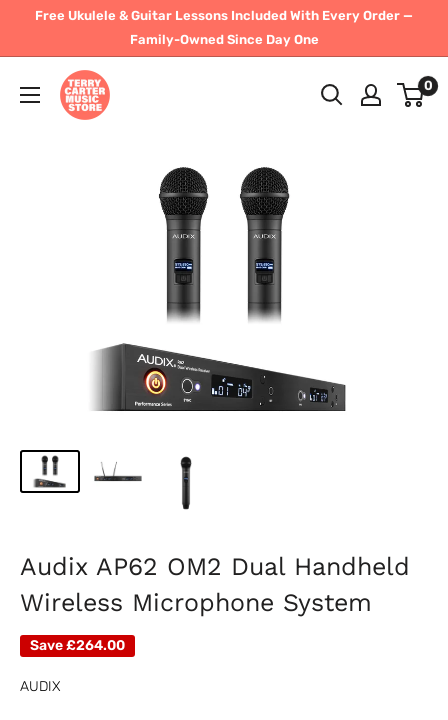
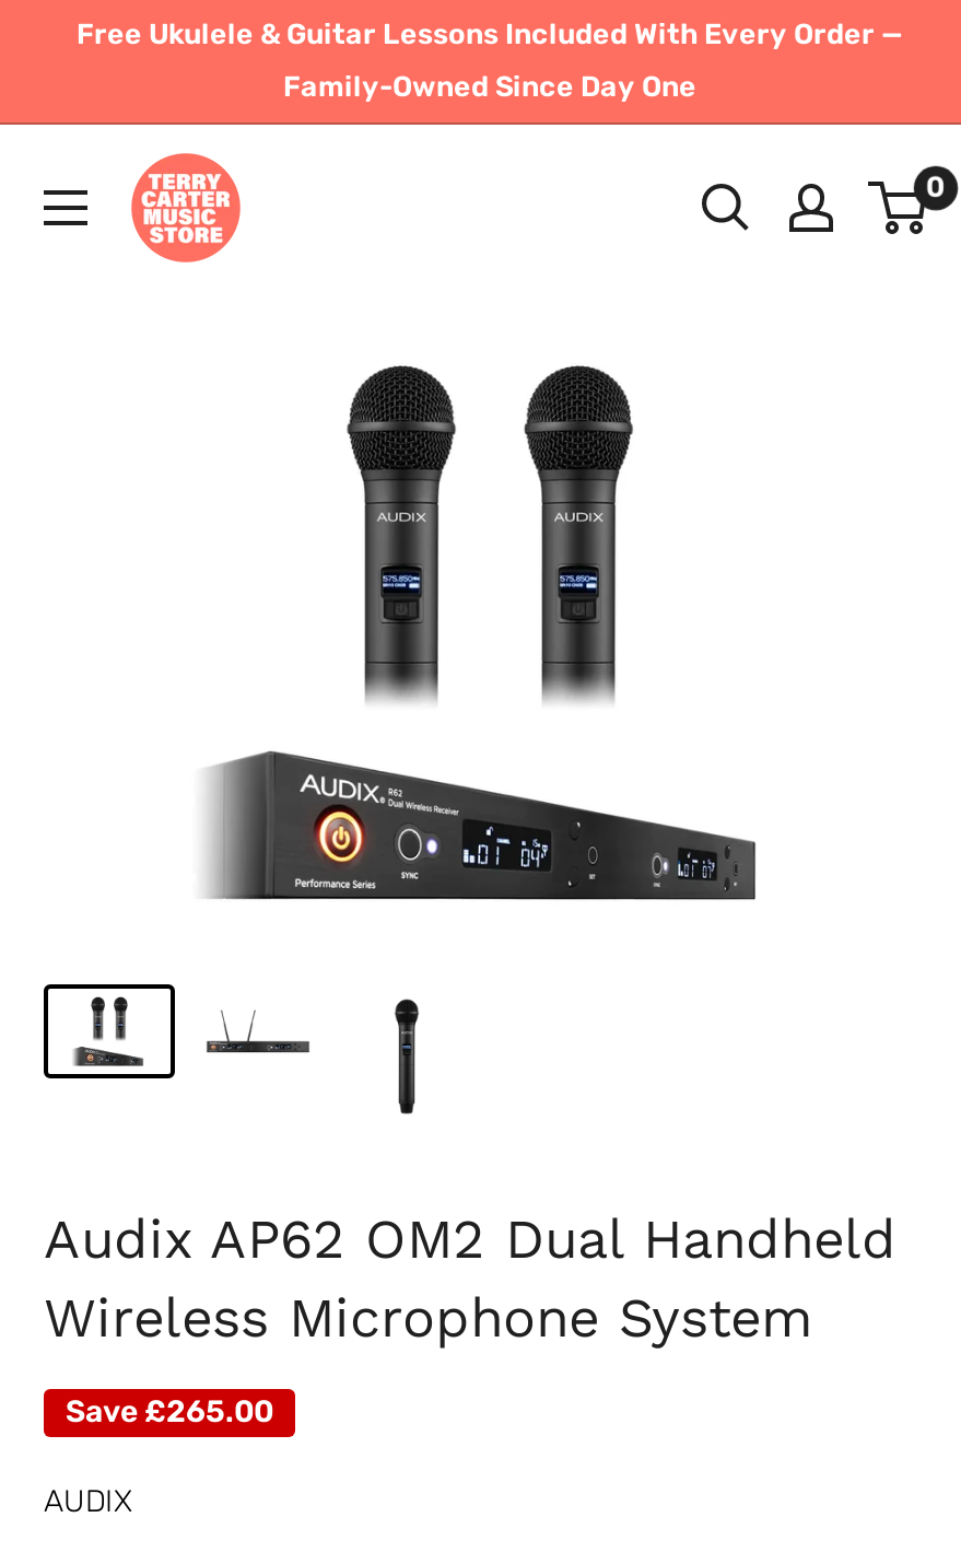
- Save £264.00
+ Save £265.00
